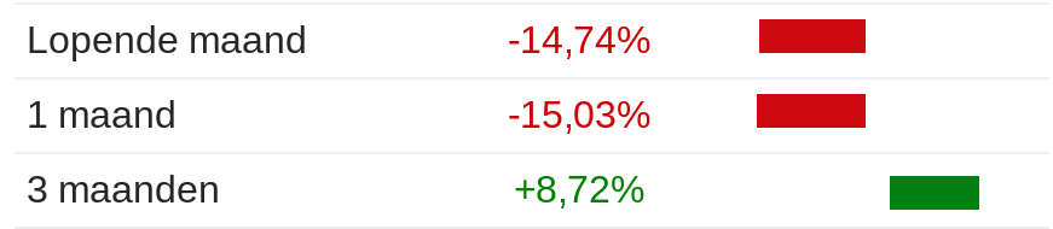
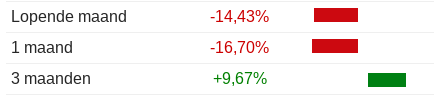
- -14,74%
+ -14,43%

- -15,03%
+ -16,70%

- +8,72%
+ +9,67%
